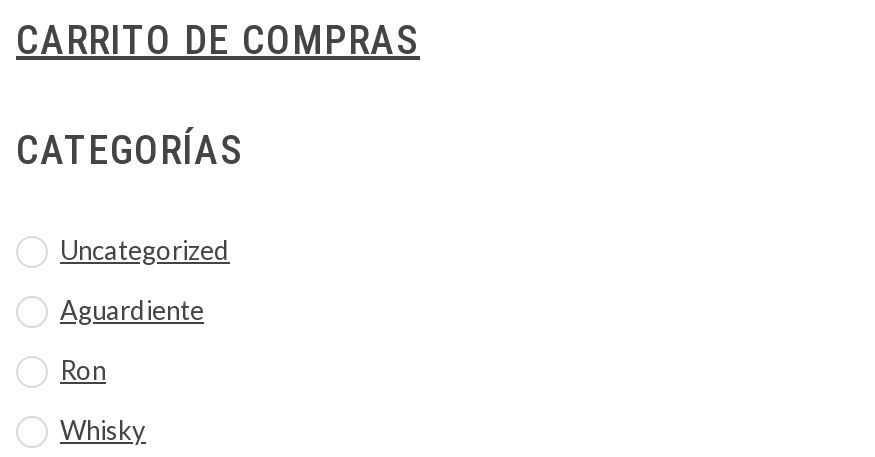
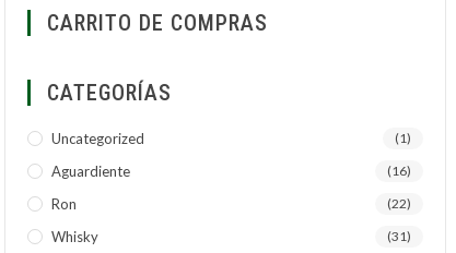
+ (1)

+ (16)

+ (22)

+ (31)
